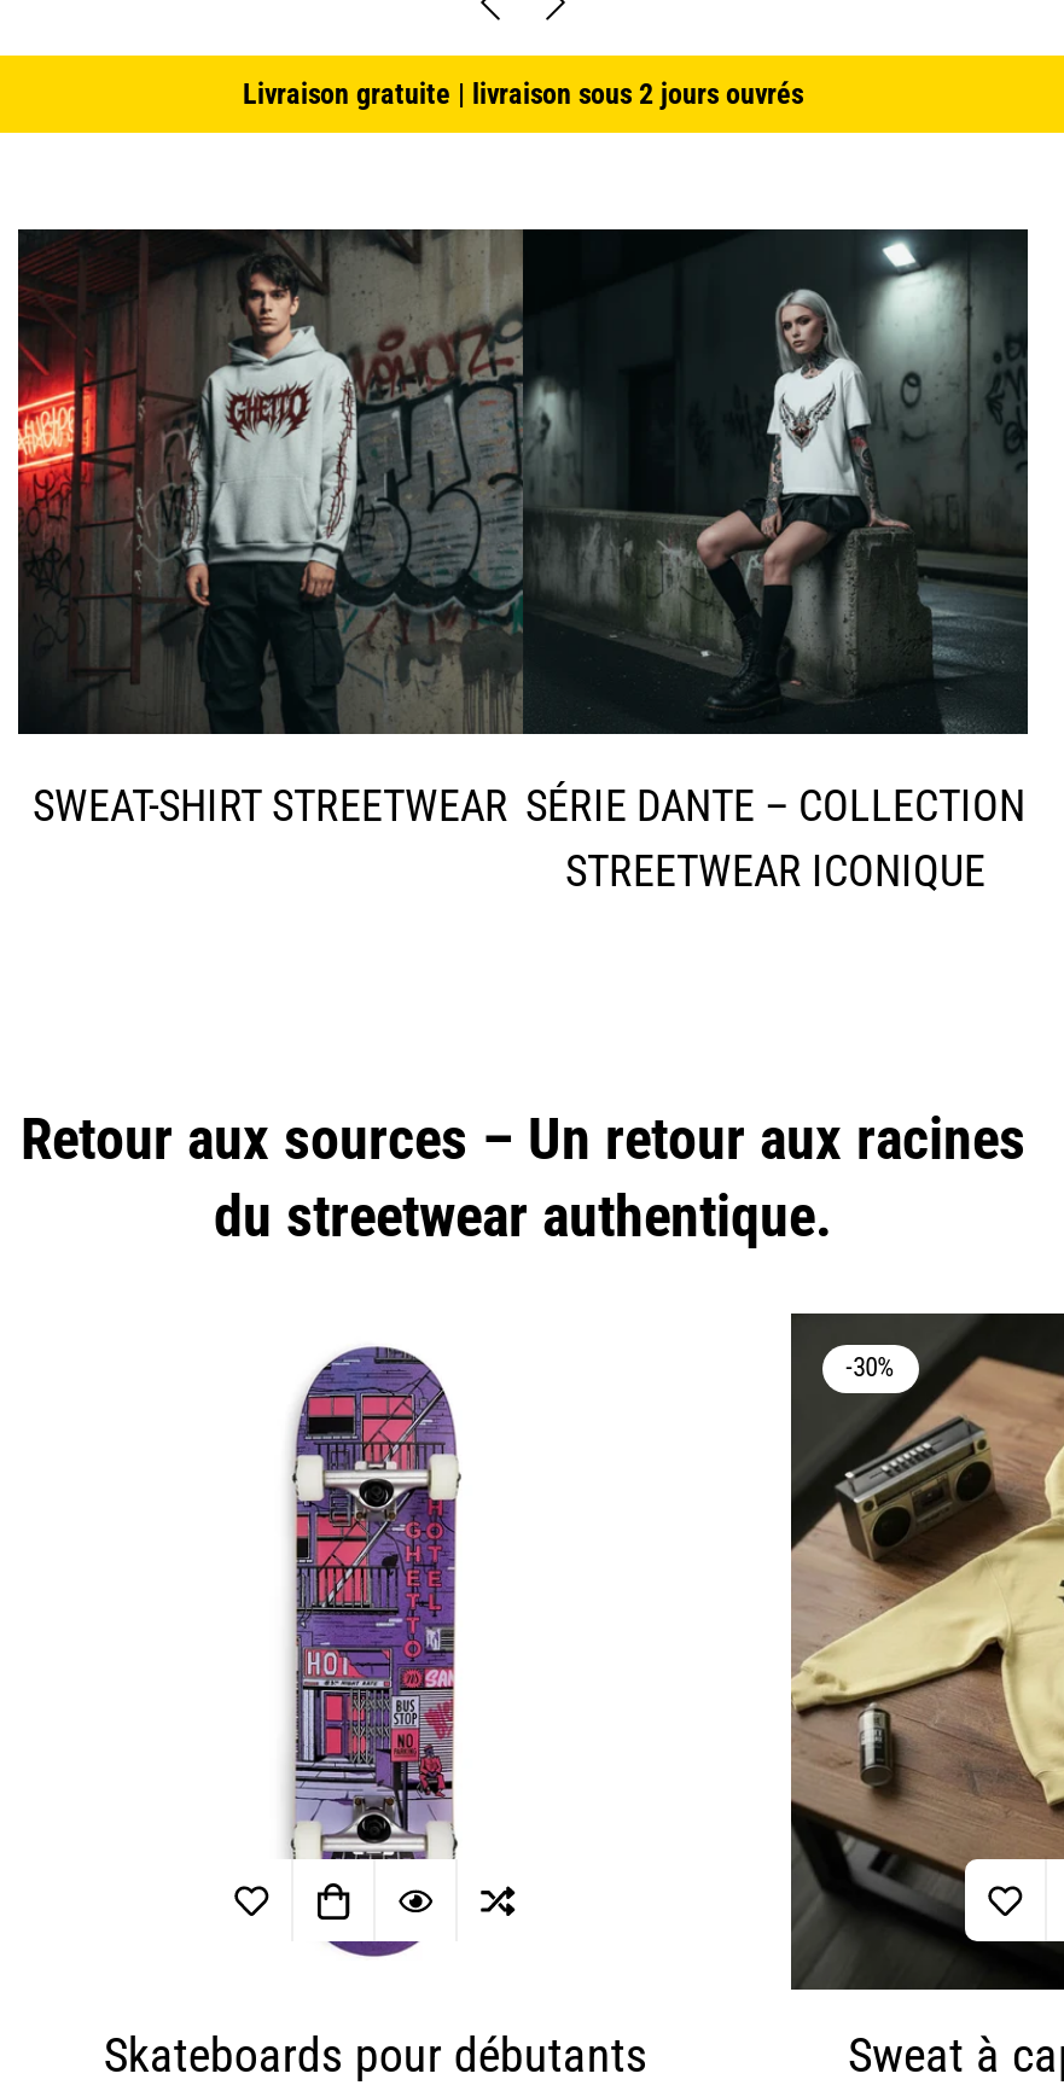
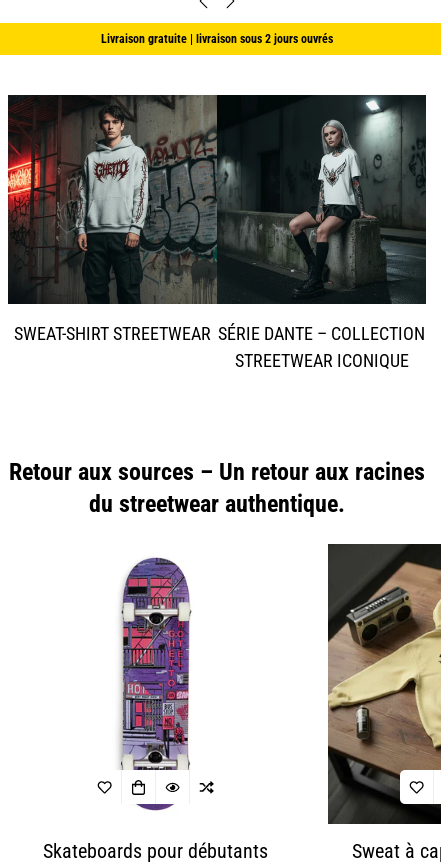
- -30%
